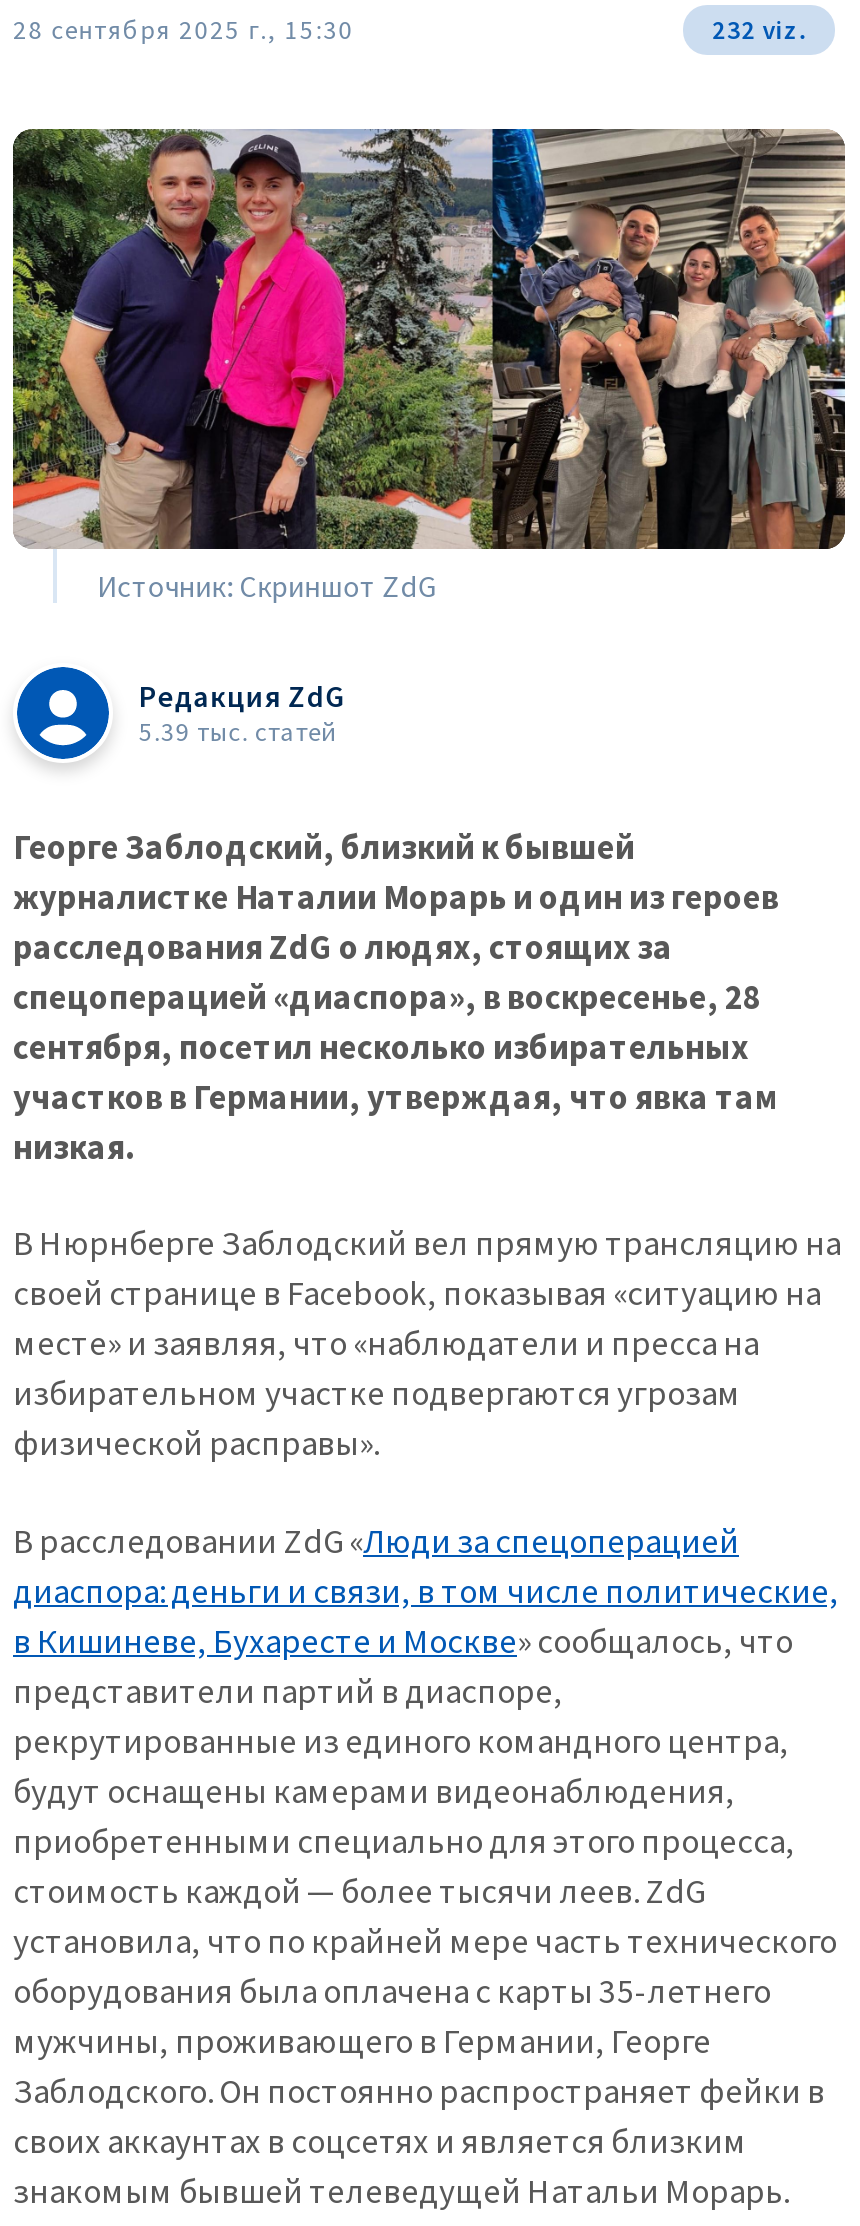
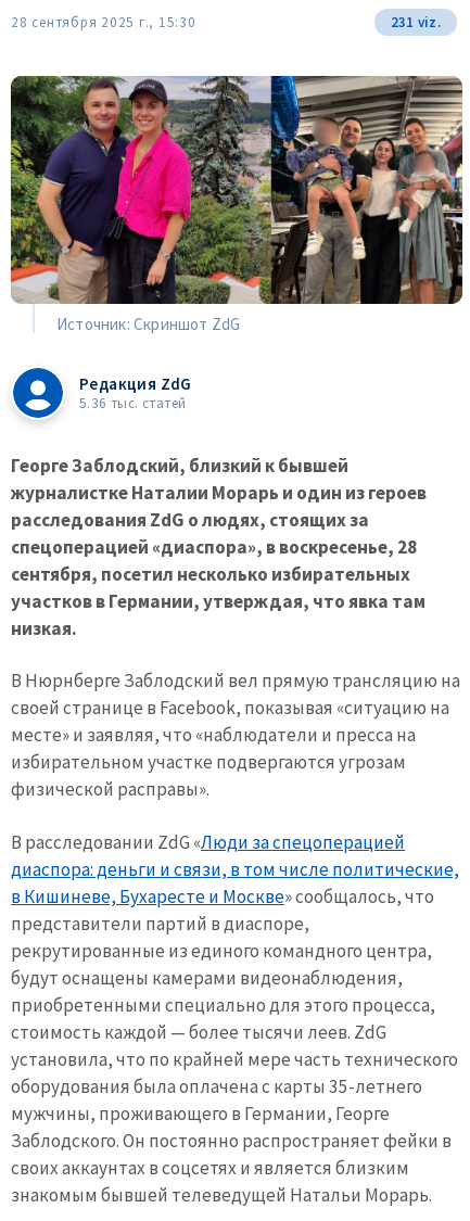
- 232 viz.
+ 231 viz.

- 5.39 тыс. статей
+ 5.36 тыс. статей
